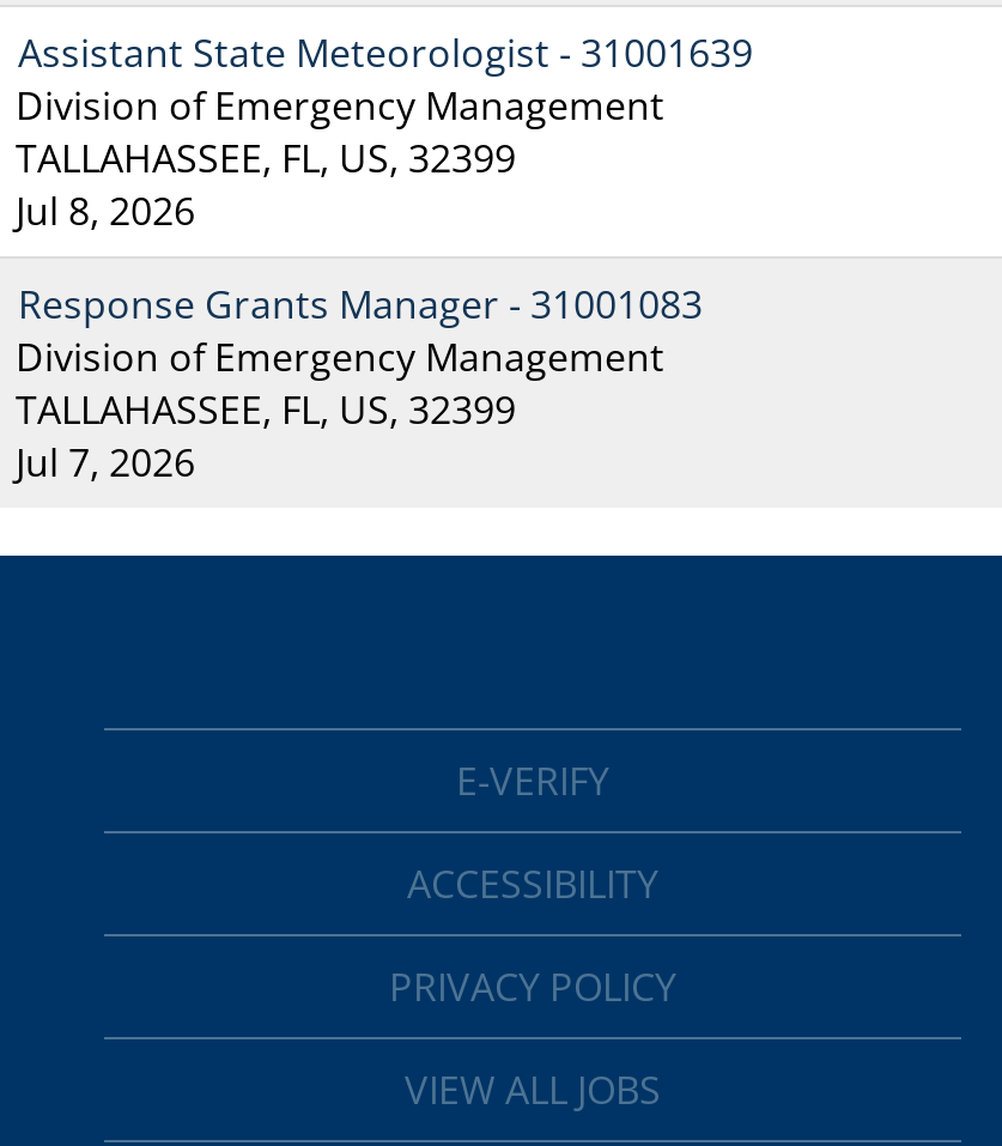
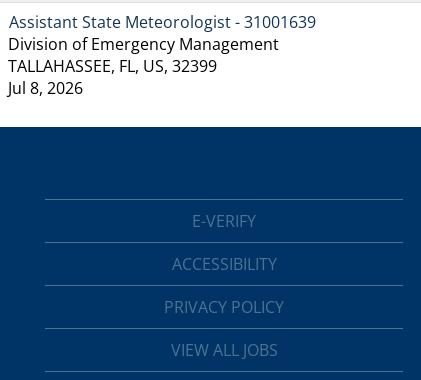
- Response Grants Manager - 31001083
- Division of Emergency Management
- TALLAHASSEE, FL, US, 32399
- Jul 7, 2026
